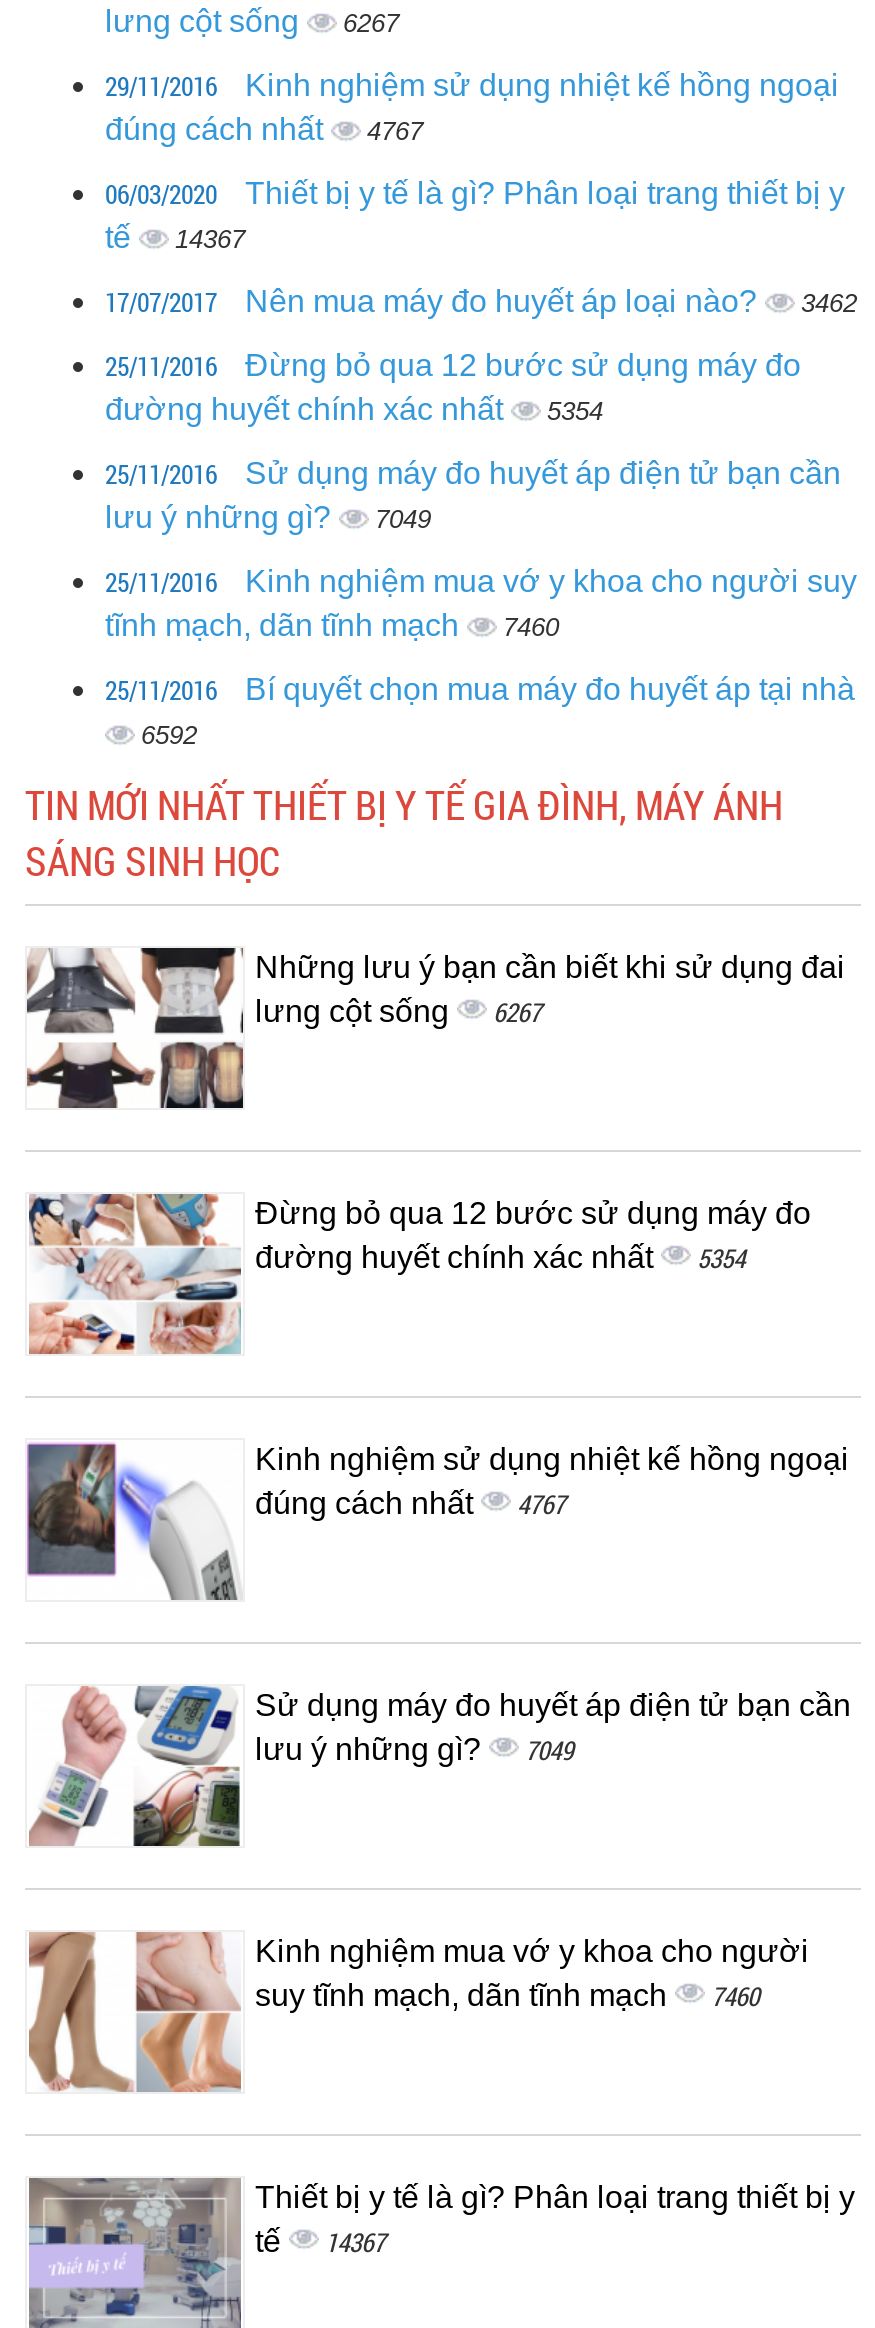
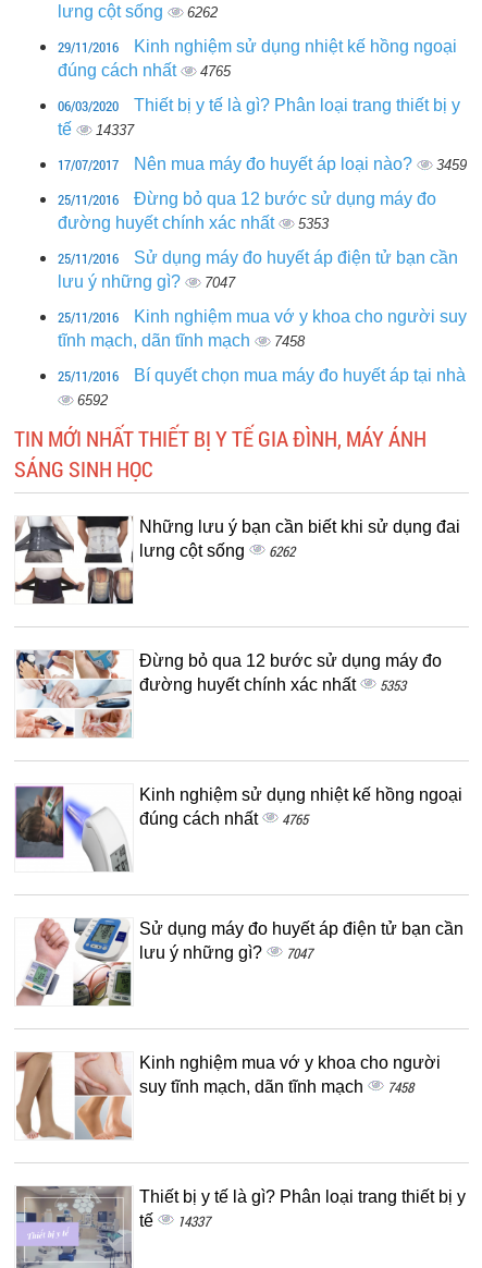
- lưng cột sống 6267
+ lưng cột sống 6262

- đúng cách nhất 4767
+ đúng cách nhất 4765

- tế 14367
+ tế 14337

- 17/07/2017 Nên mua máy đo huyết áp loại nào? 3462
+ 17/07/2017 Nên mua máy đo huyết áp loại nào? 3459

- đường huyết chính xác nhất 5354
+ đường huyết chính xác nhất 5353

- lưu ý những gì? 7049
+ lưu ý những gì? 7047

- tĩnh mạch, dãn tĩnh mạch 7460
+ tĩnh mạch, dãn tĩnh mạch 7458

- lưng cột sống 6267
+ lưng cột sống 6262

- đường huyết chính xác nhất 5354
+ đường huyết chính xác nhất 5353

- đúng cách nhất 4767
+ đúng cách nhất 4765

- lưu ý những gì? 7049
+ lưu ý những gì? 7047

- suy tĩnh mạch, dãn tĩnh mạch 7460
+ suy tĩnh mạch, dãn tĩnh mạch 7458

- tế 14367
+ tế 14337
